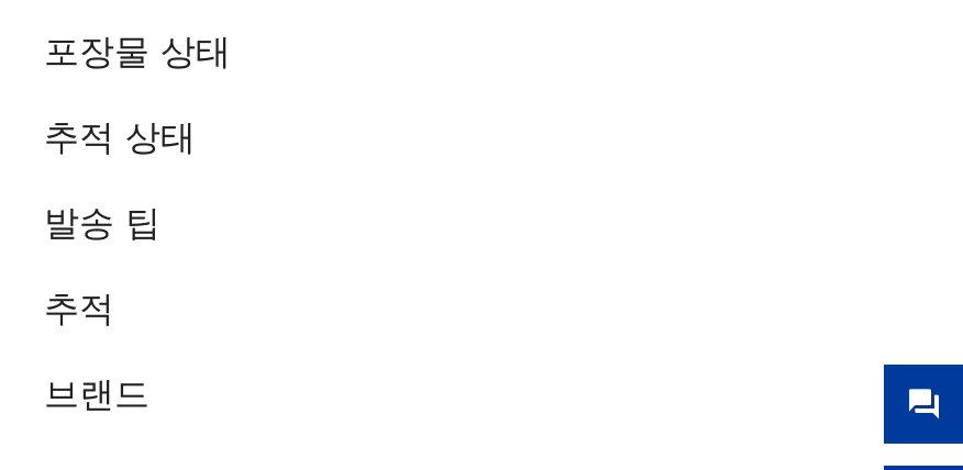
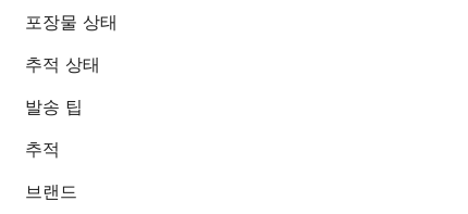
- [image]
